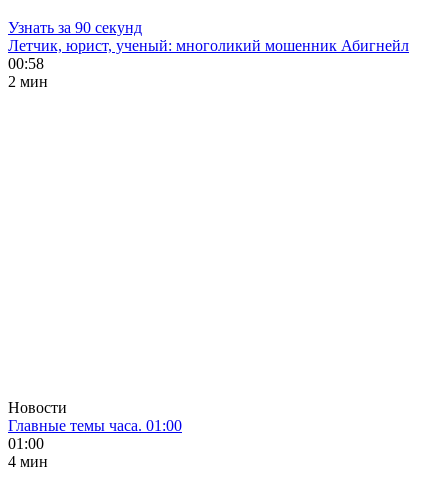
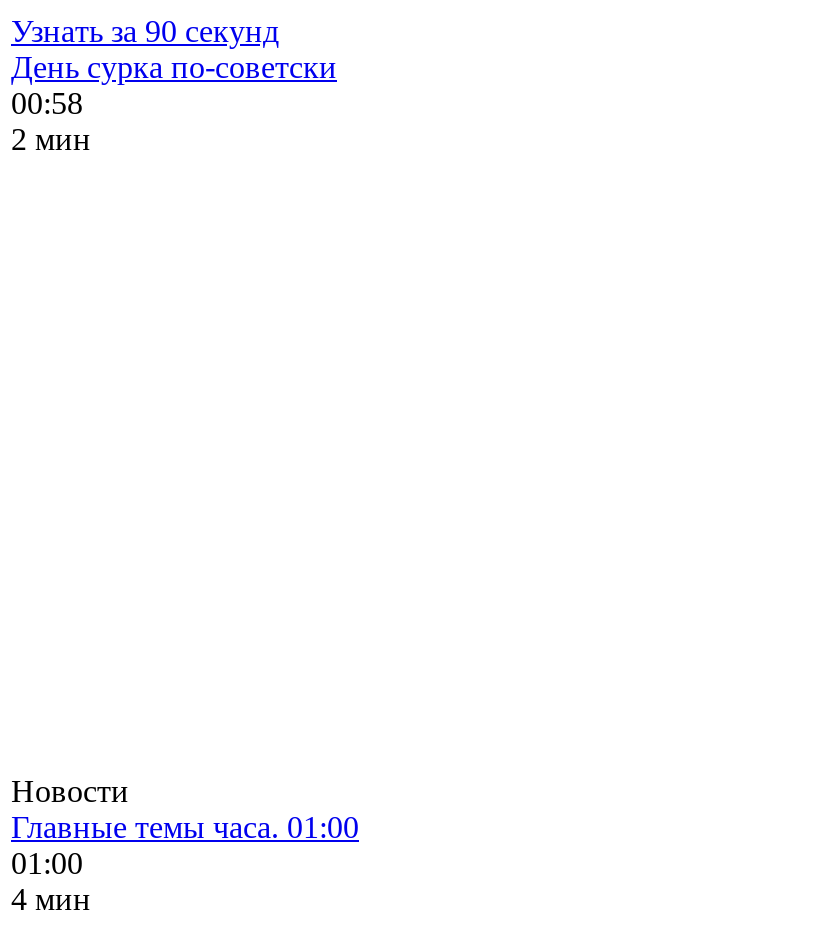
- Летчик, юрист, ученый: многоликий мошенник Абигнейл
+ День сурка по-советски
